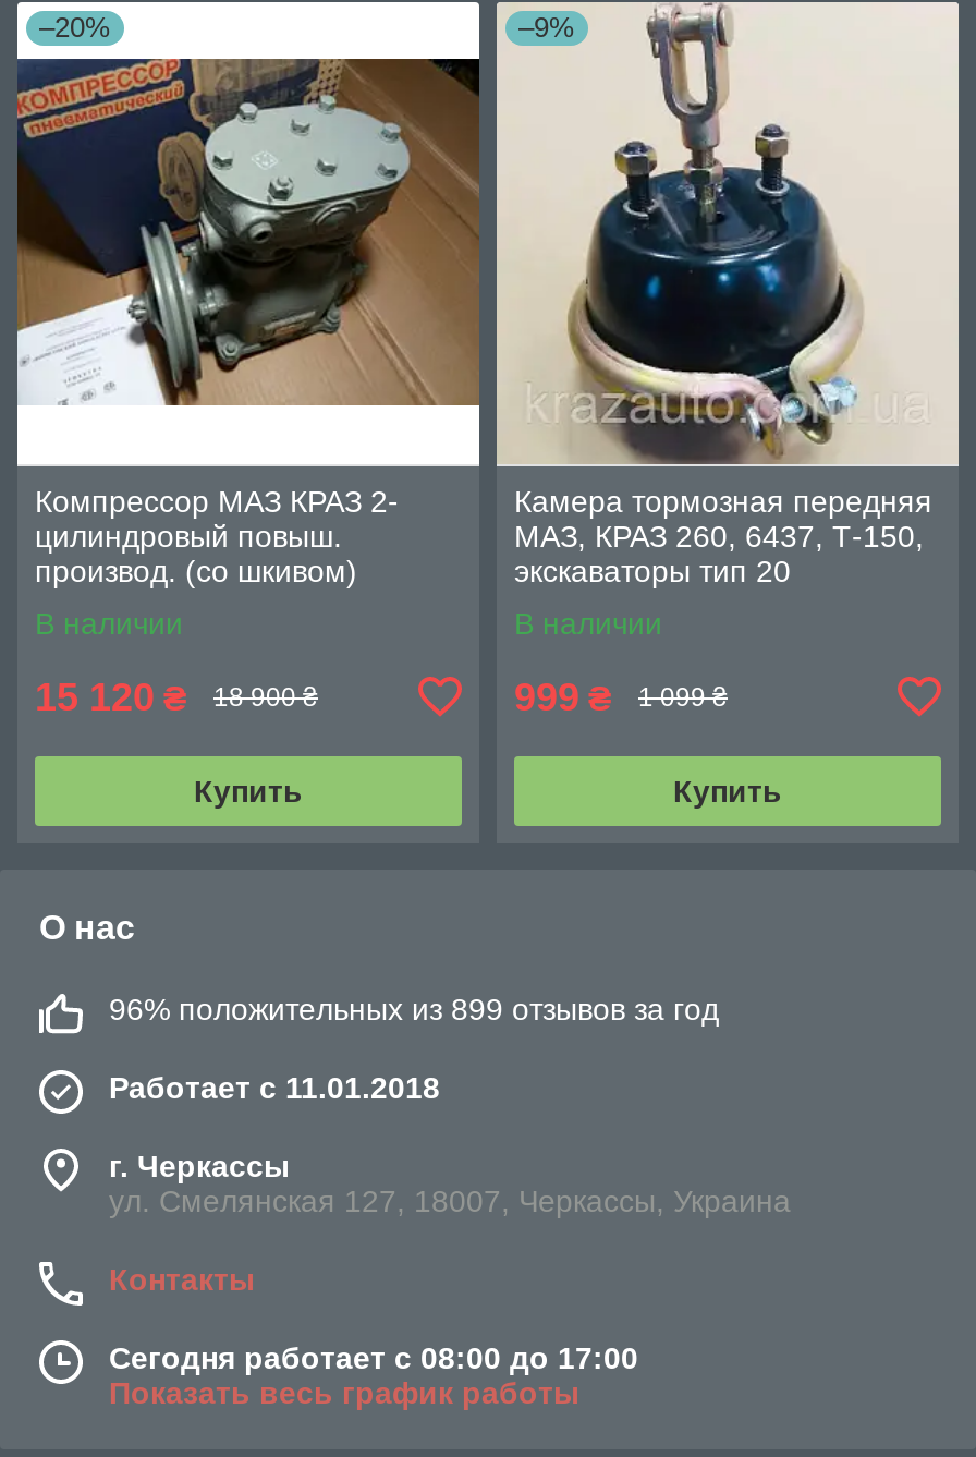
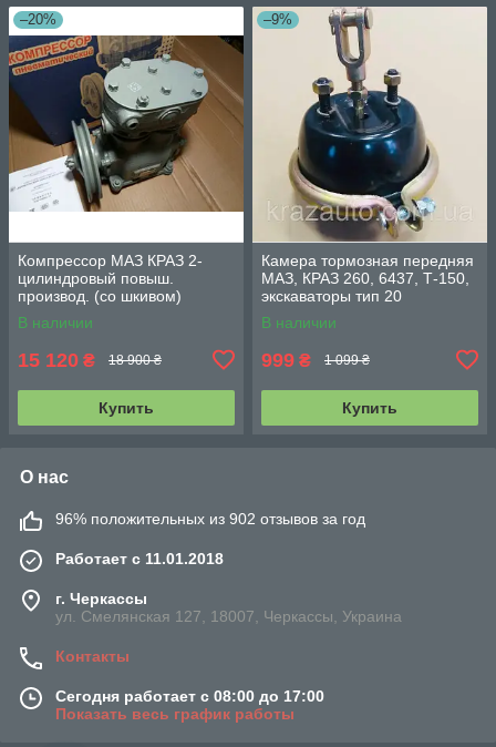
- 96% положительных из 899 отзывов за год
+ 96% положительных из 902 отзывов за год
